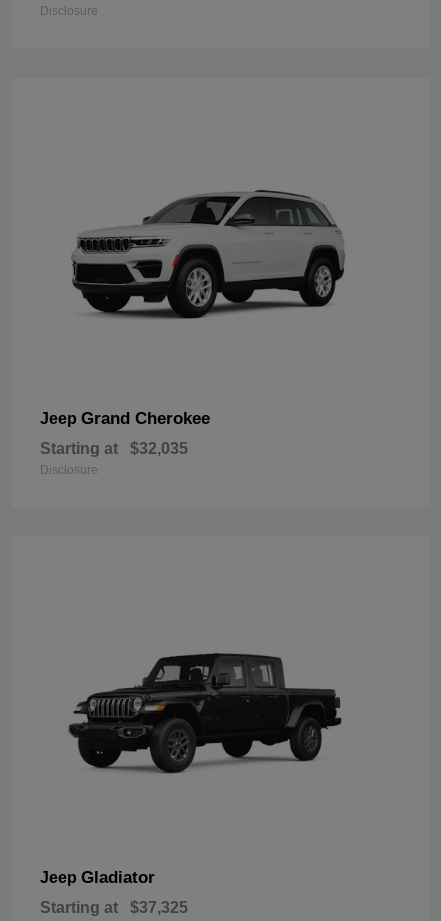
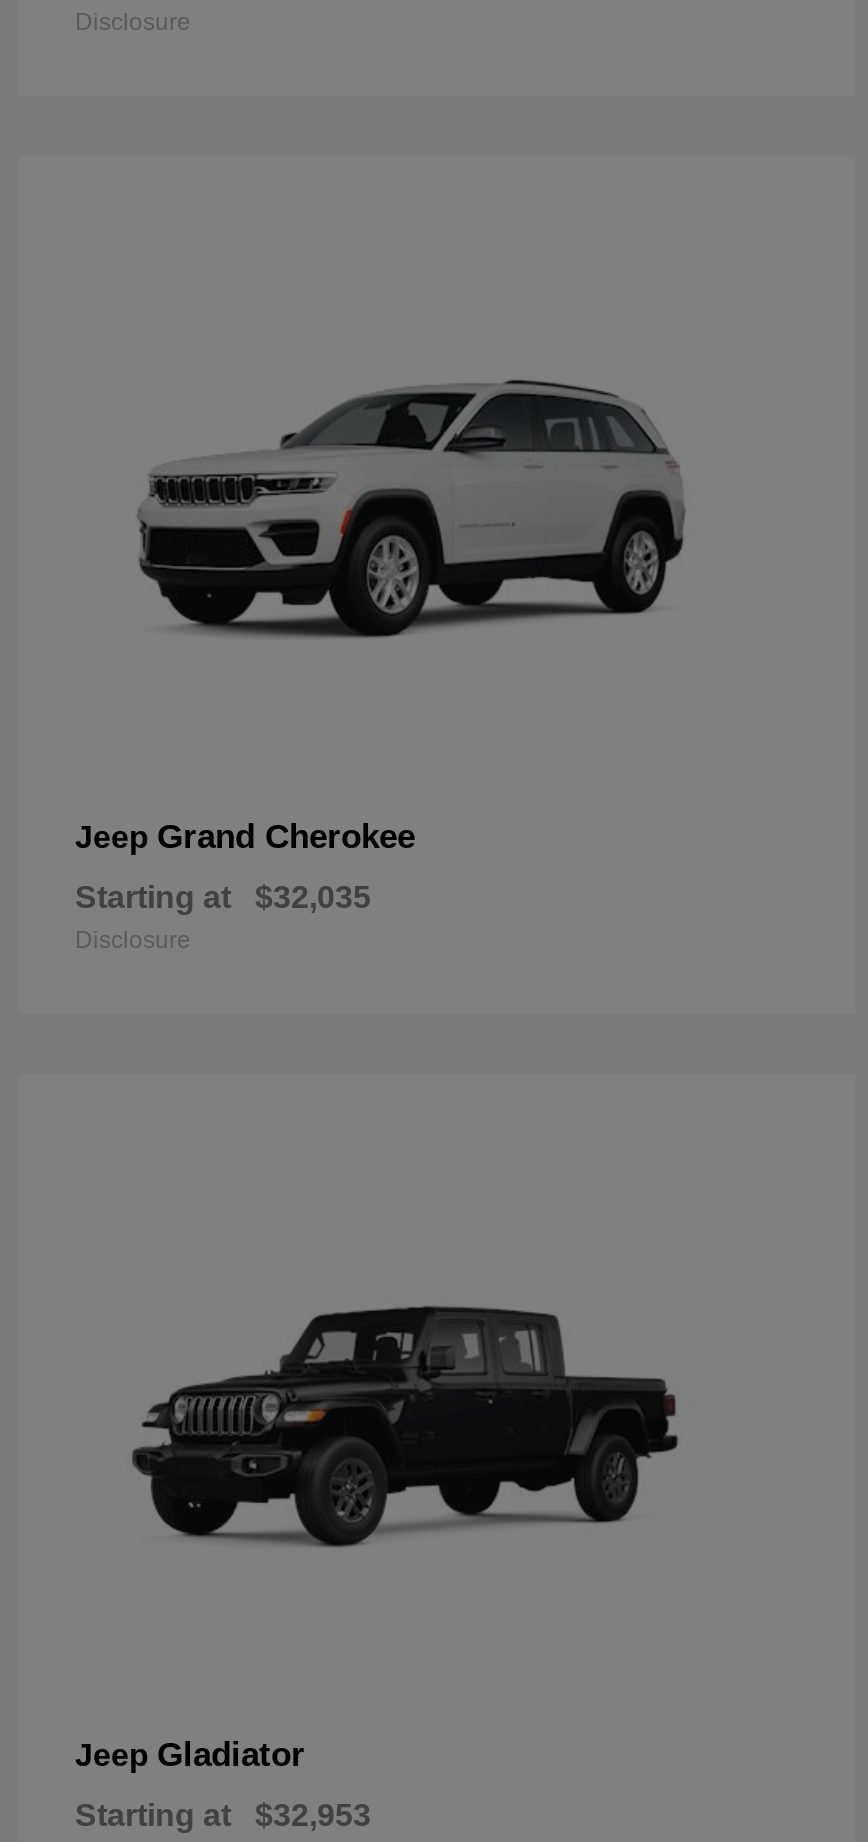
- Starting at $37,325
+ Starting at $32,953
